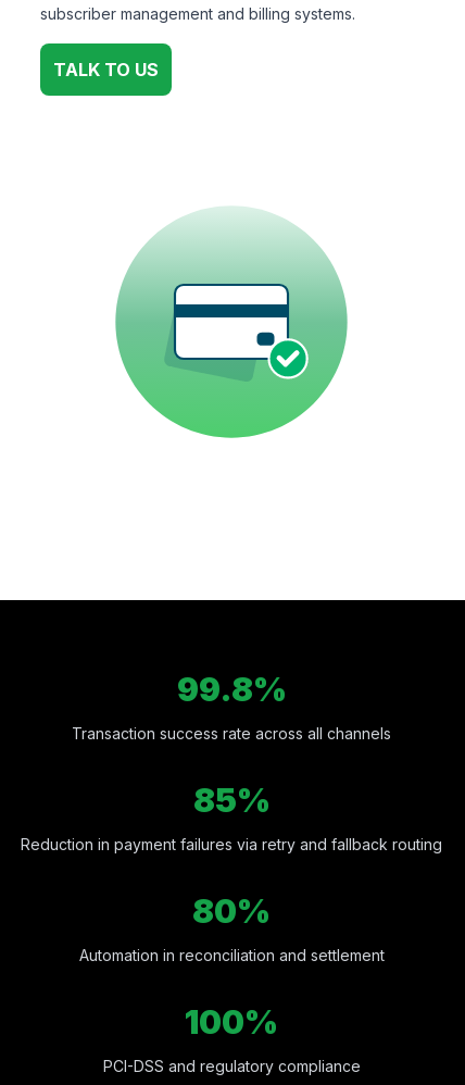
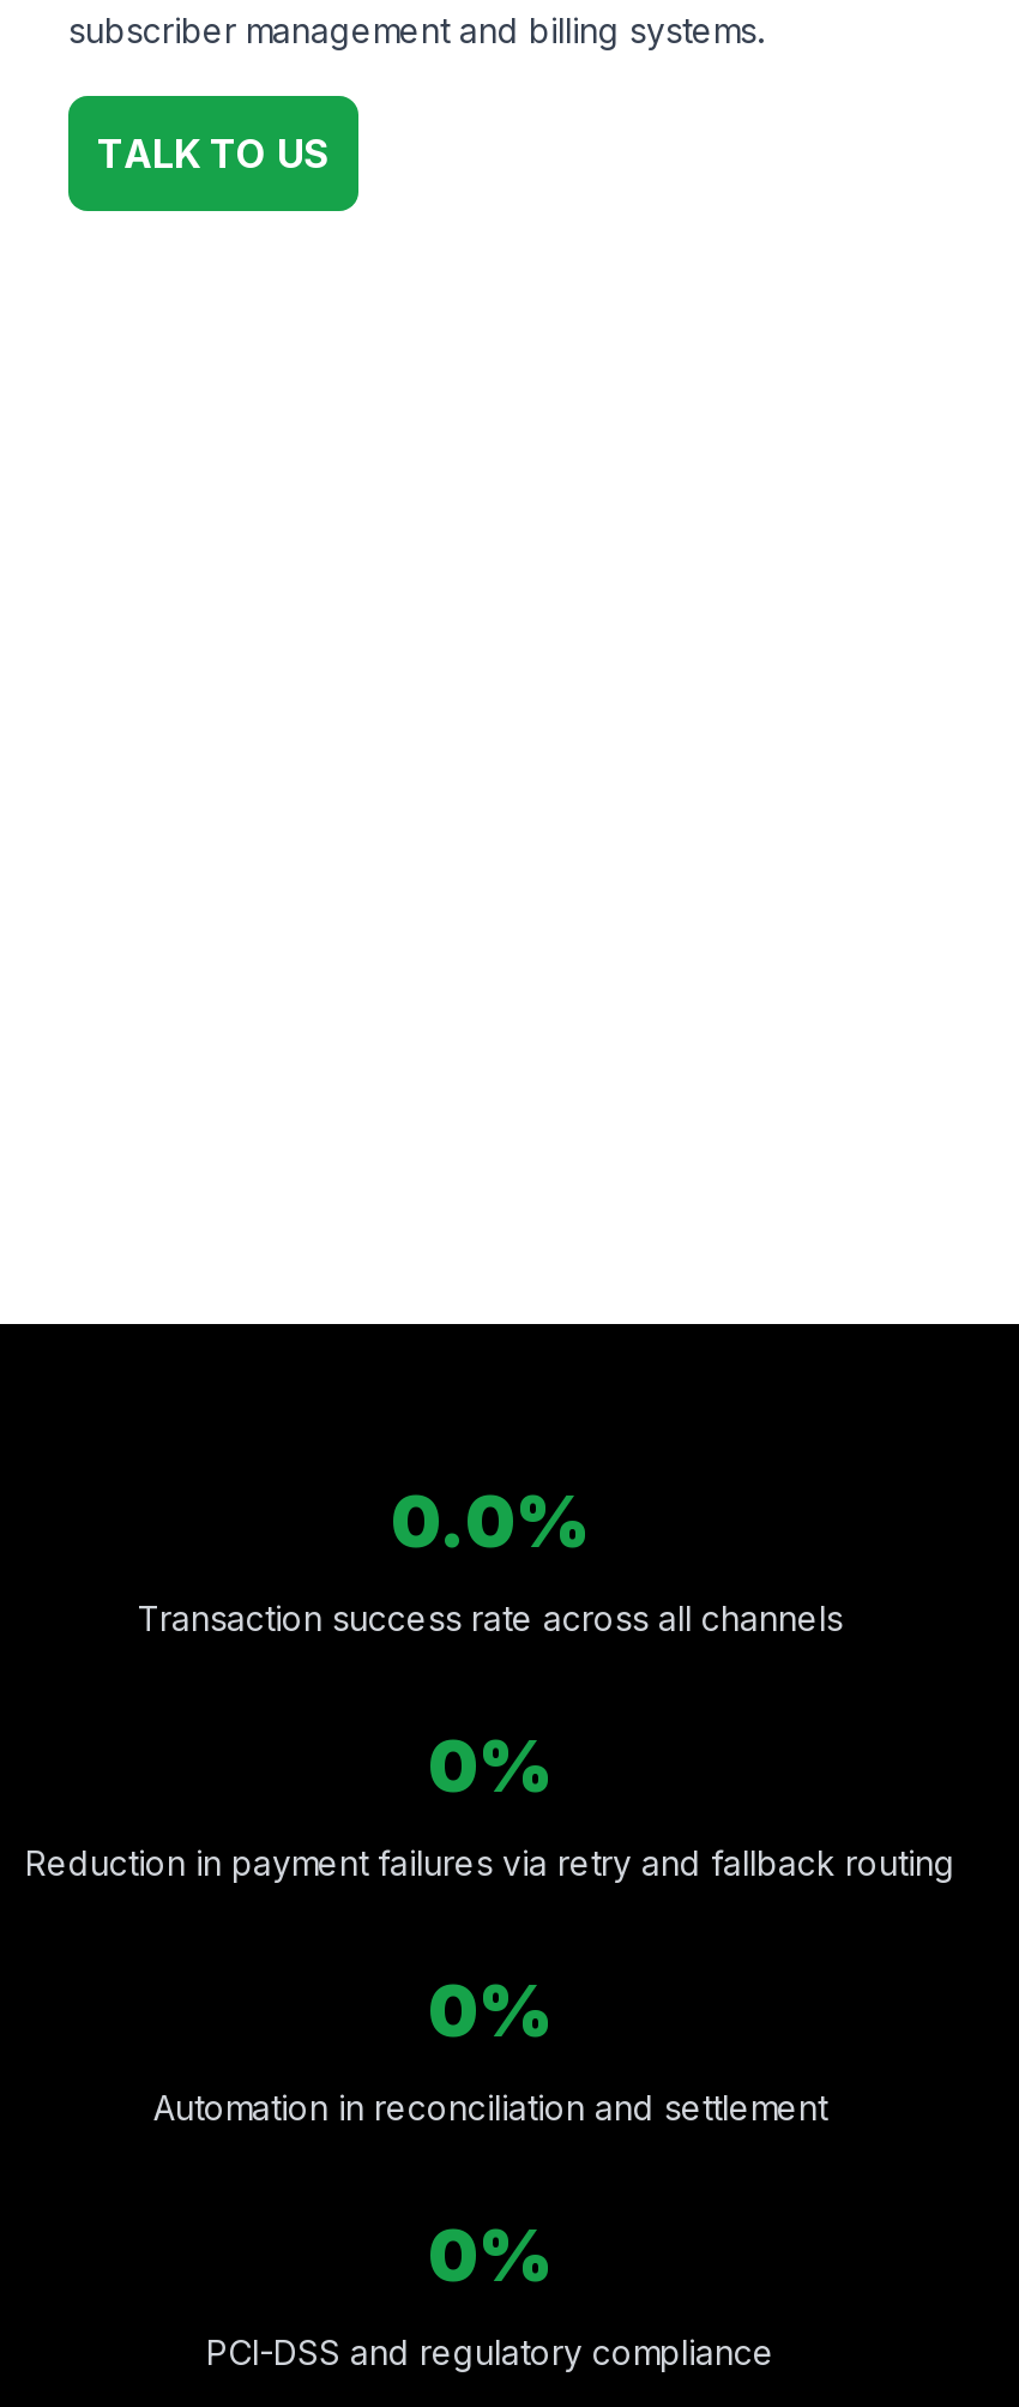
- [image]

- 99.8%
+ 0.0%

- 85%
+ 0%

- 80%
+ 0%

- 100%
+ 0%
